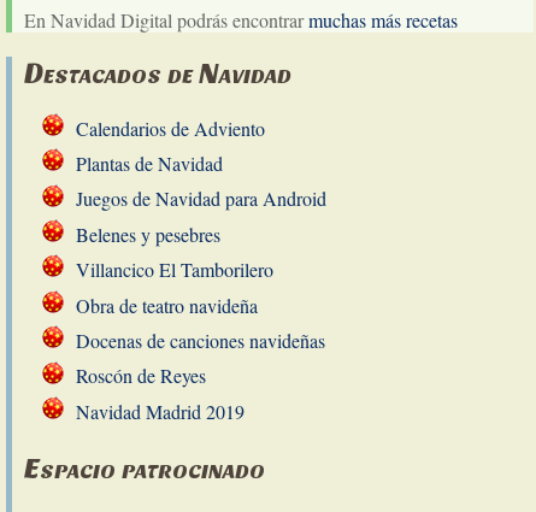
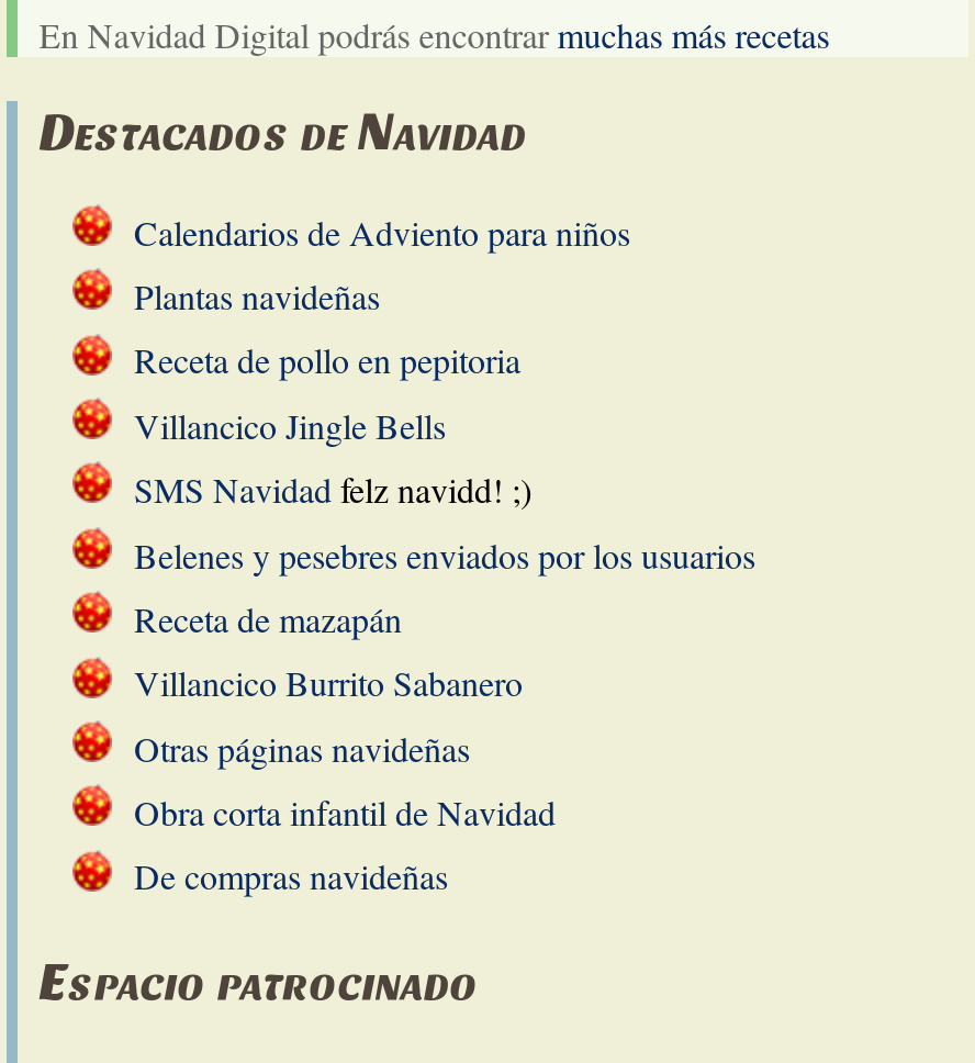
- Calendarios de Adviento
- Plantas de Navidad
- Juegos de Navidad para Android
- Belenes y pesebres
- Villancico El Tamborilero
- Obra de teatro navideña
- Docenas de canciones navideñas
- Roscón de Reyes
- Navidad Madrid 2019
+ Calendarios de Adviento para niños
+ Plantas navideñas
+ Receta de pollo en pepitoria
+ Villancico Jingle Bells
+ SMS Navidad felz navidd! ;)
+ Belenes y pesebres enviados por los usuarios
+ Receta de mazapán
+ Villancico Burrito Sabanero
+ Otras páginas navideñas
+ Obra corta infantil de Navidad
+ De compras navideñas
